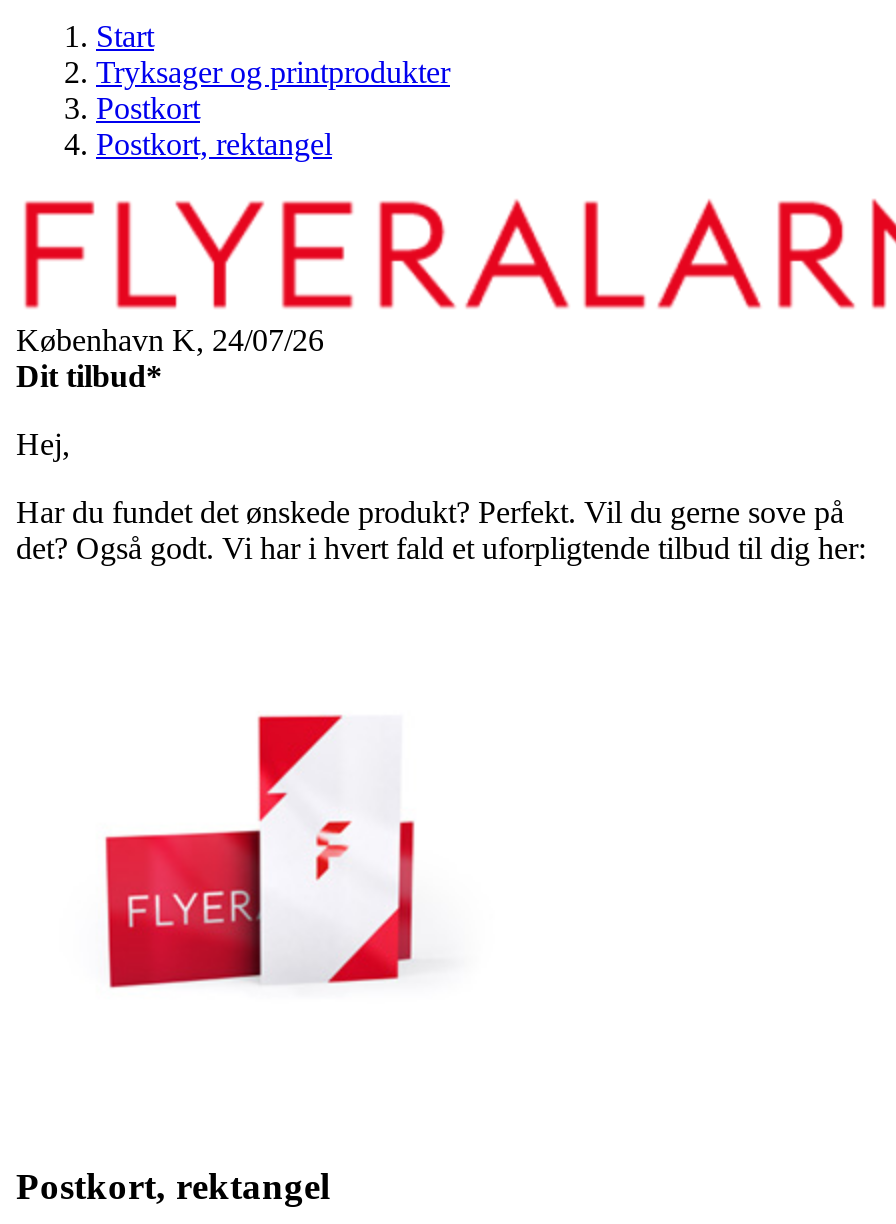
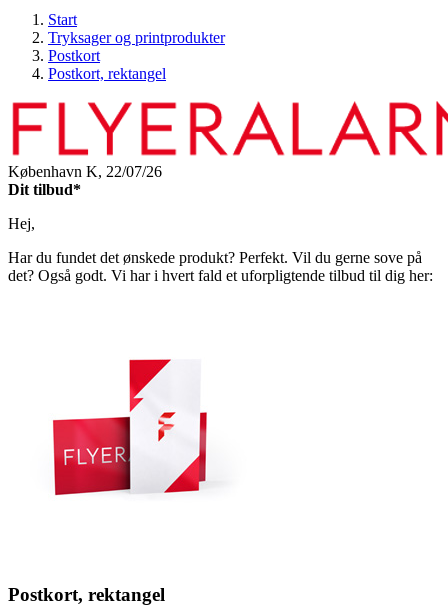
- København K, 24/07/26
+ København K, 22/07/26
